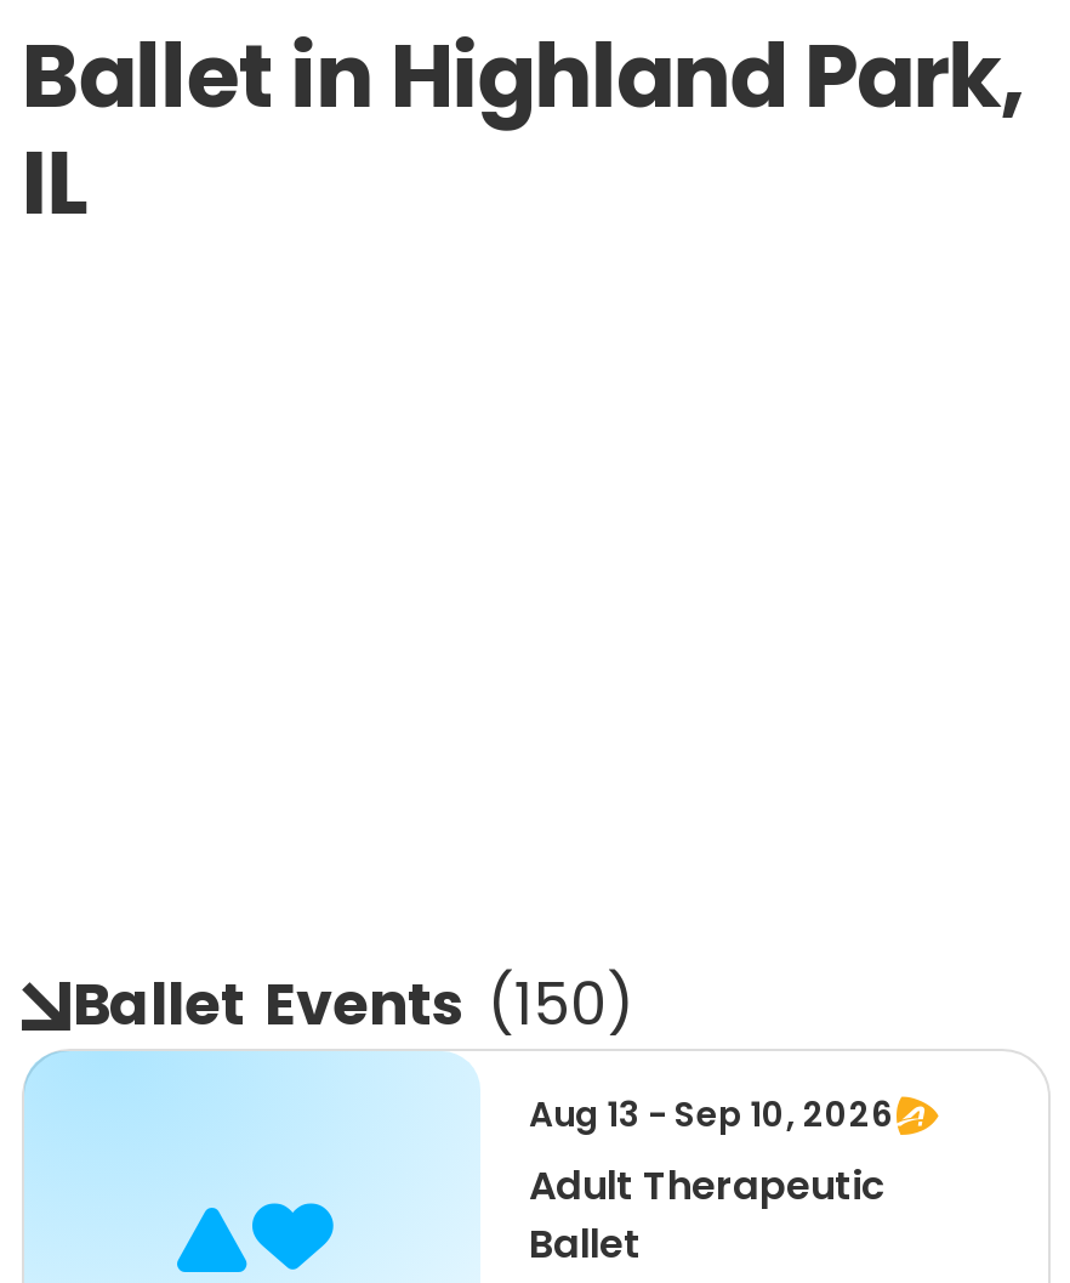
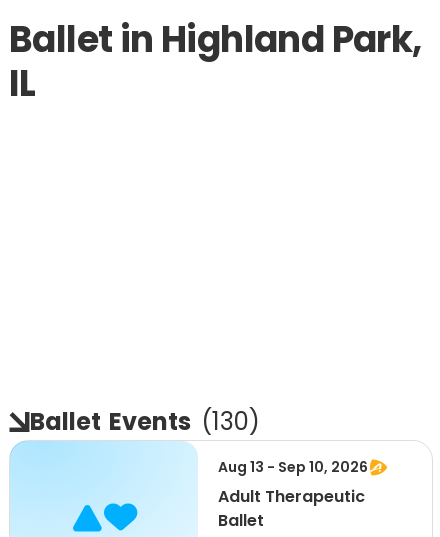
- Ballet Events (150)
+ Ballet Events (130)
